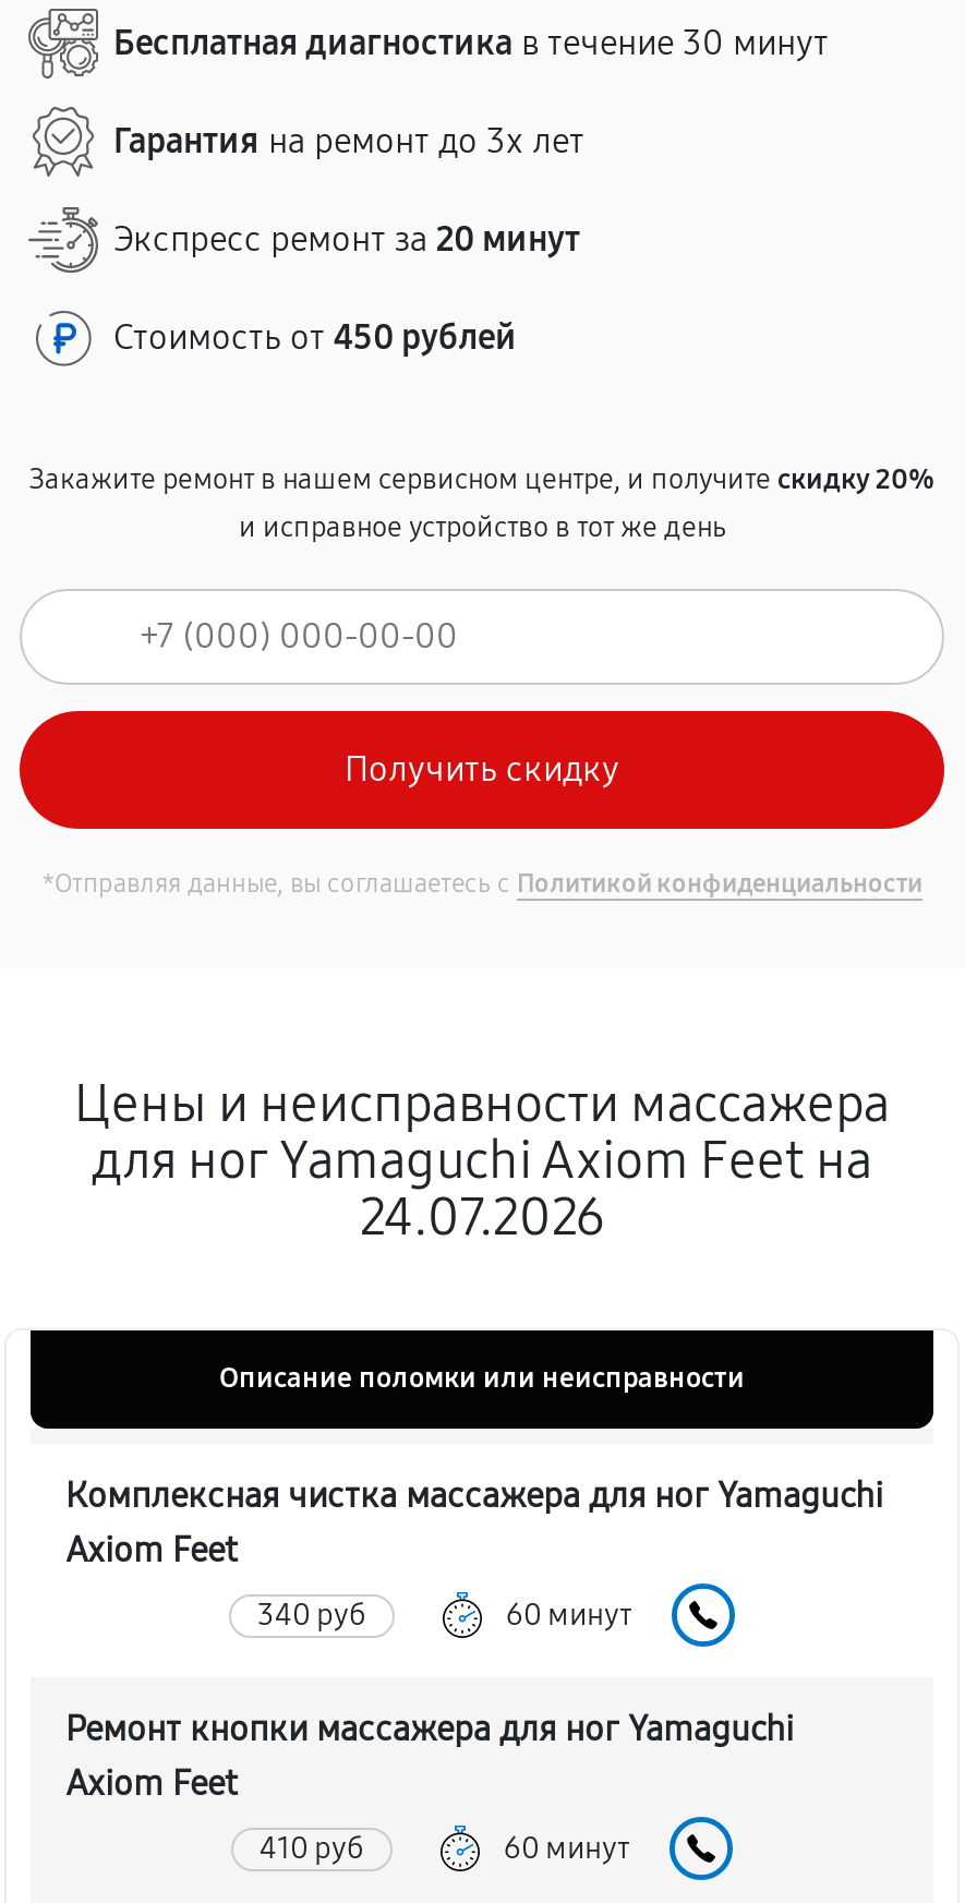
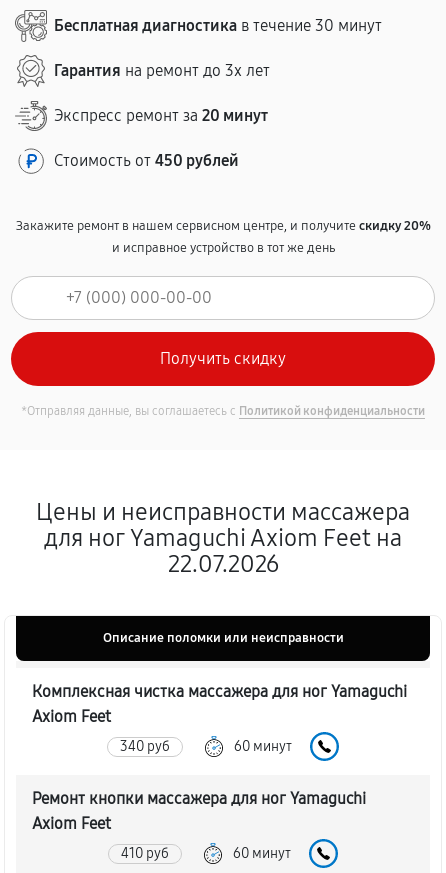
- 24.07.2026
+ 22.07.2026
